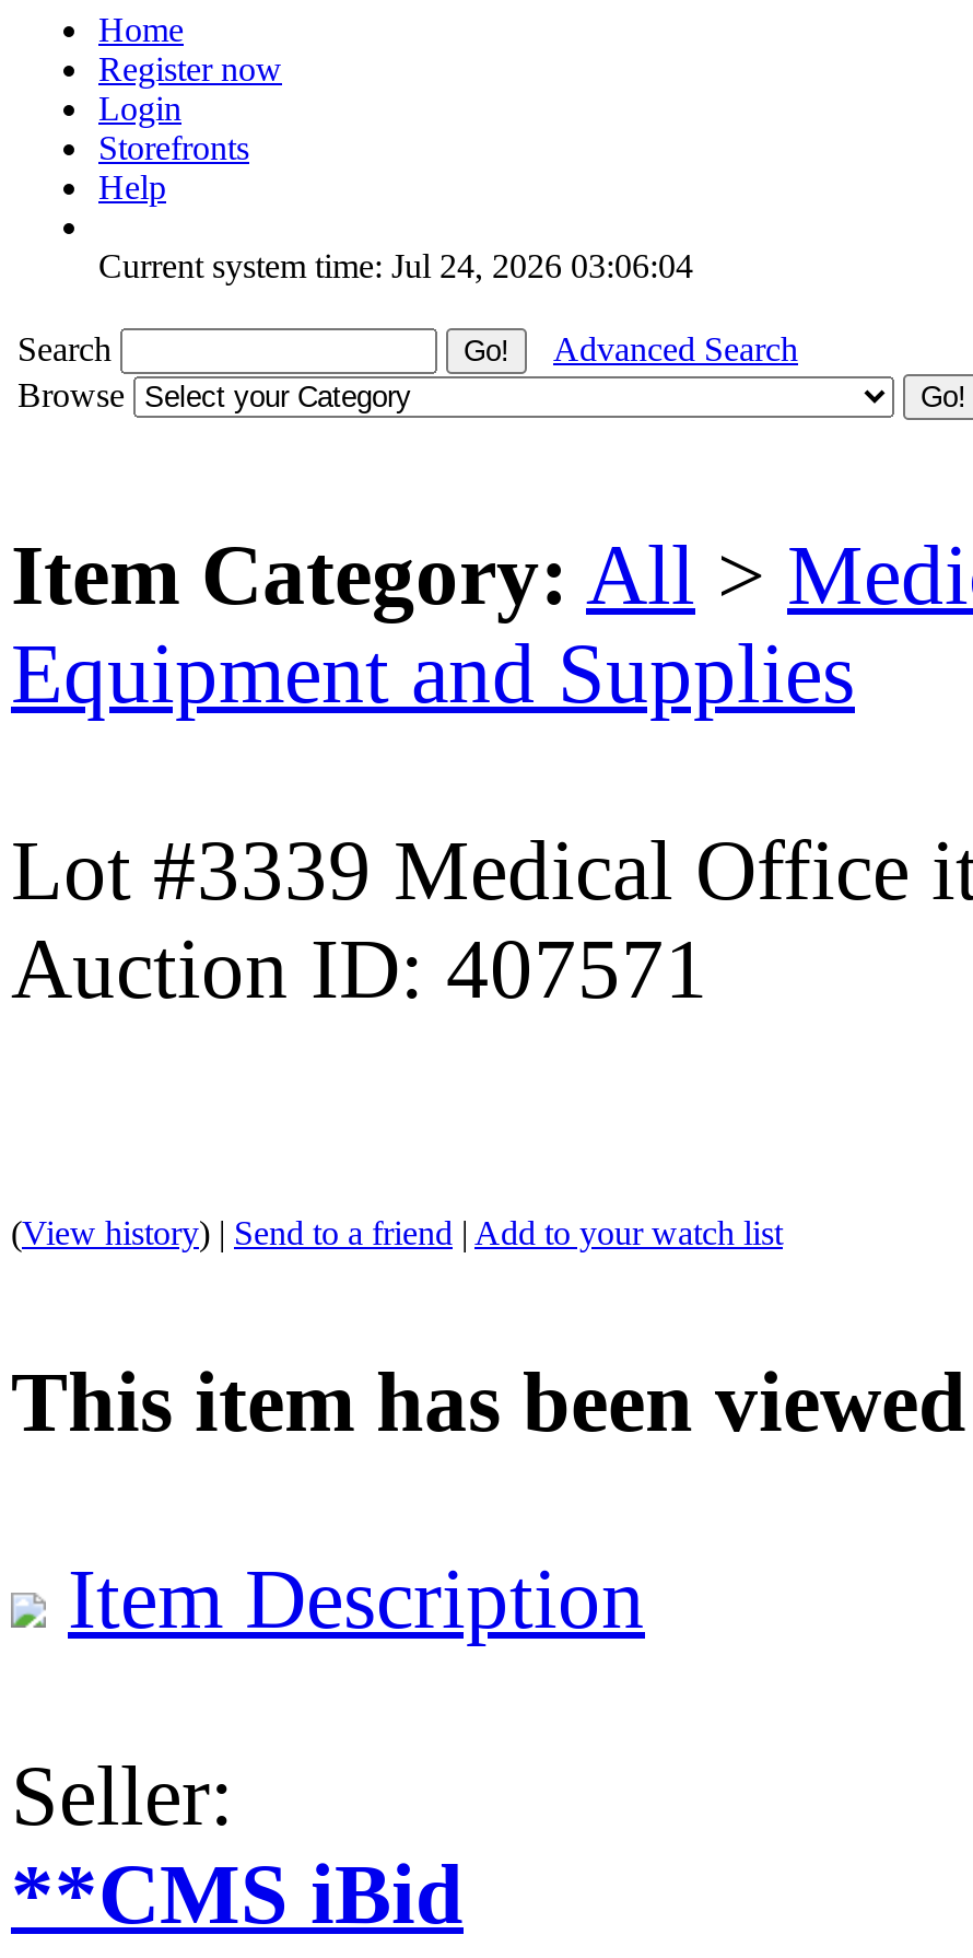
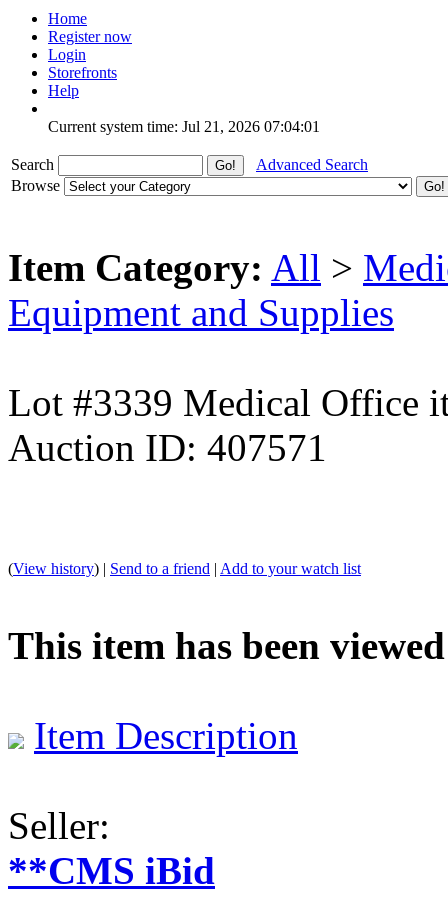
- Current system time: Jul 24, 2026 03:06:04
+ Current system time: Jul 21, 2026 07:04:01
